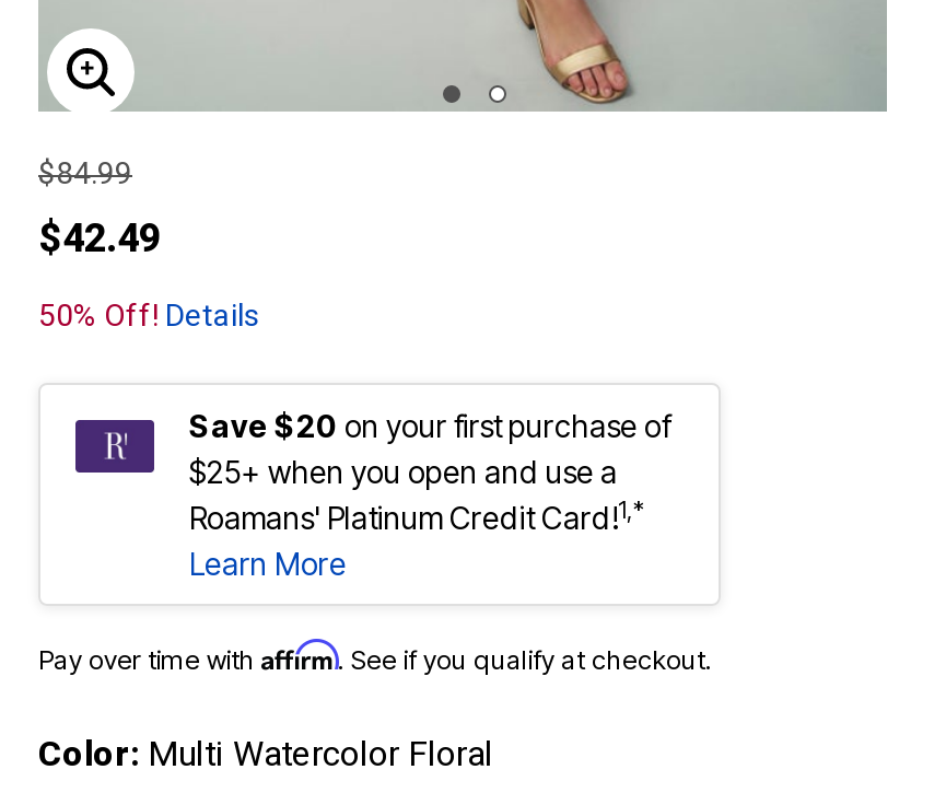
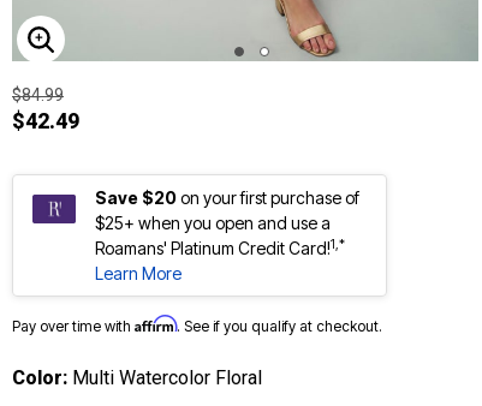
- 50% Off! Details
